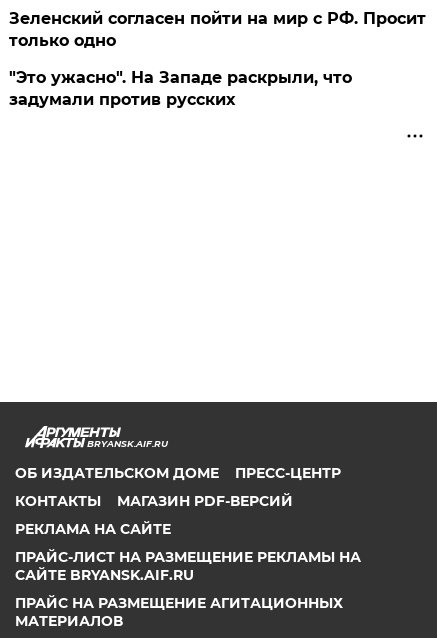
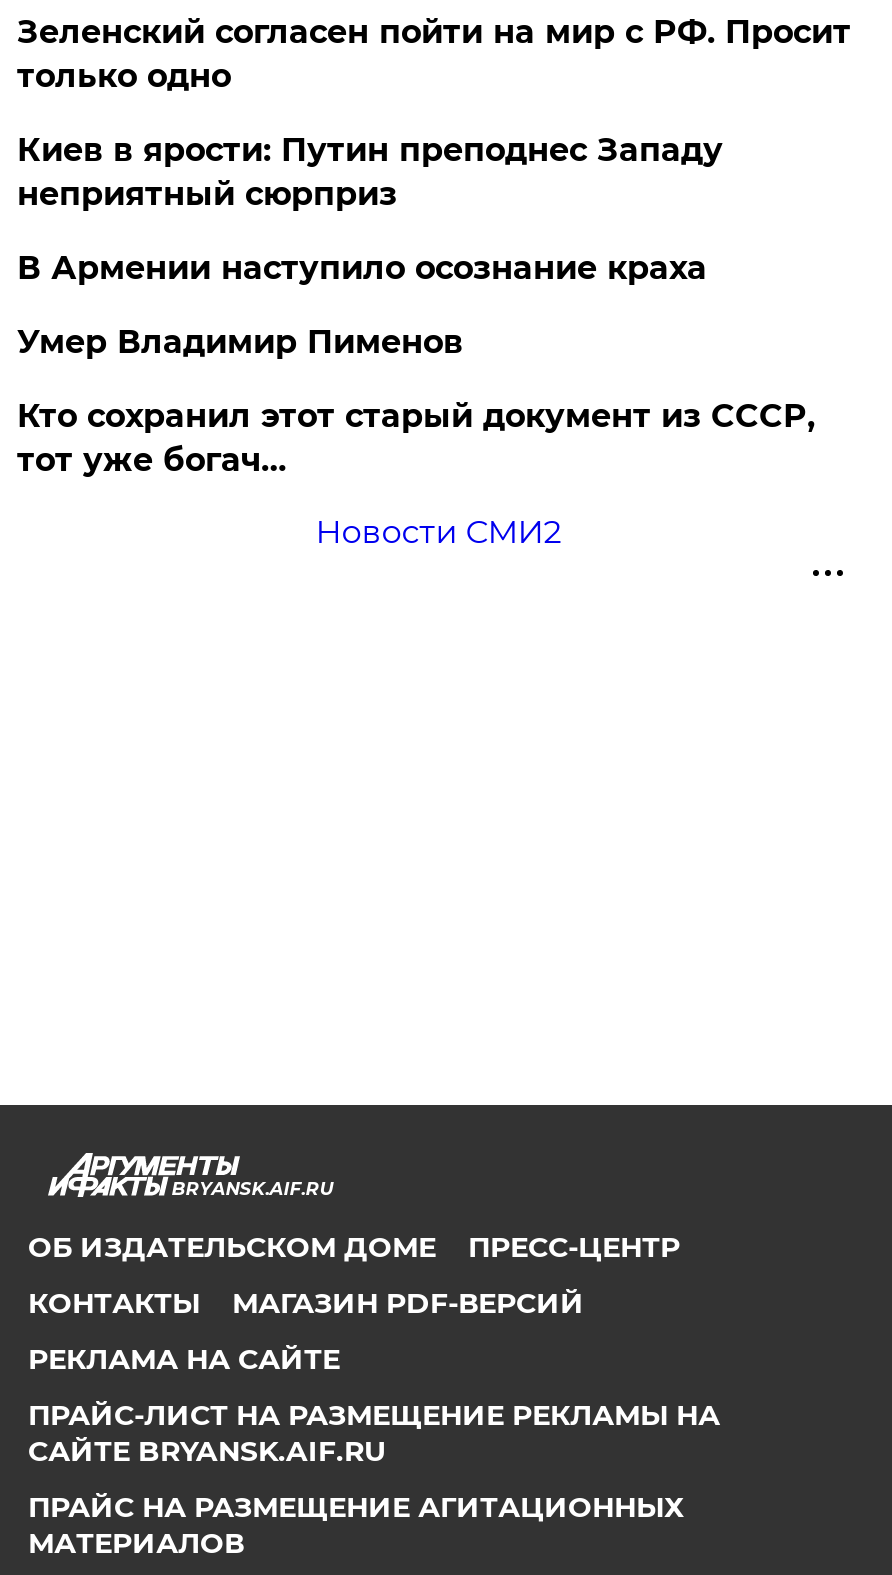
- "Это ужасно". На Западе раскрыли, что
- задумали против русских
+ Киев в ярости: Путин преподнес Западу
+ неприятный сюрприз
+ В Армении наступило осознание краха
+ Умер Владимир Пименов
+ Кто сохранил этот старый документ из СССР,
+ тот уже богач…
+ Новости СМИ2
